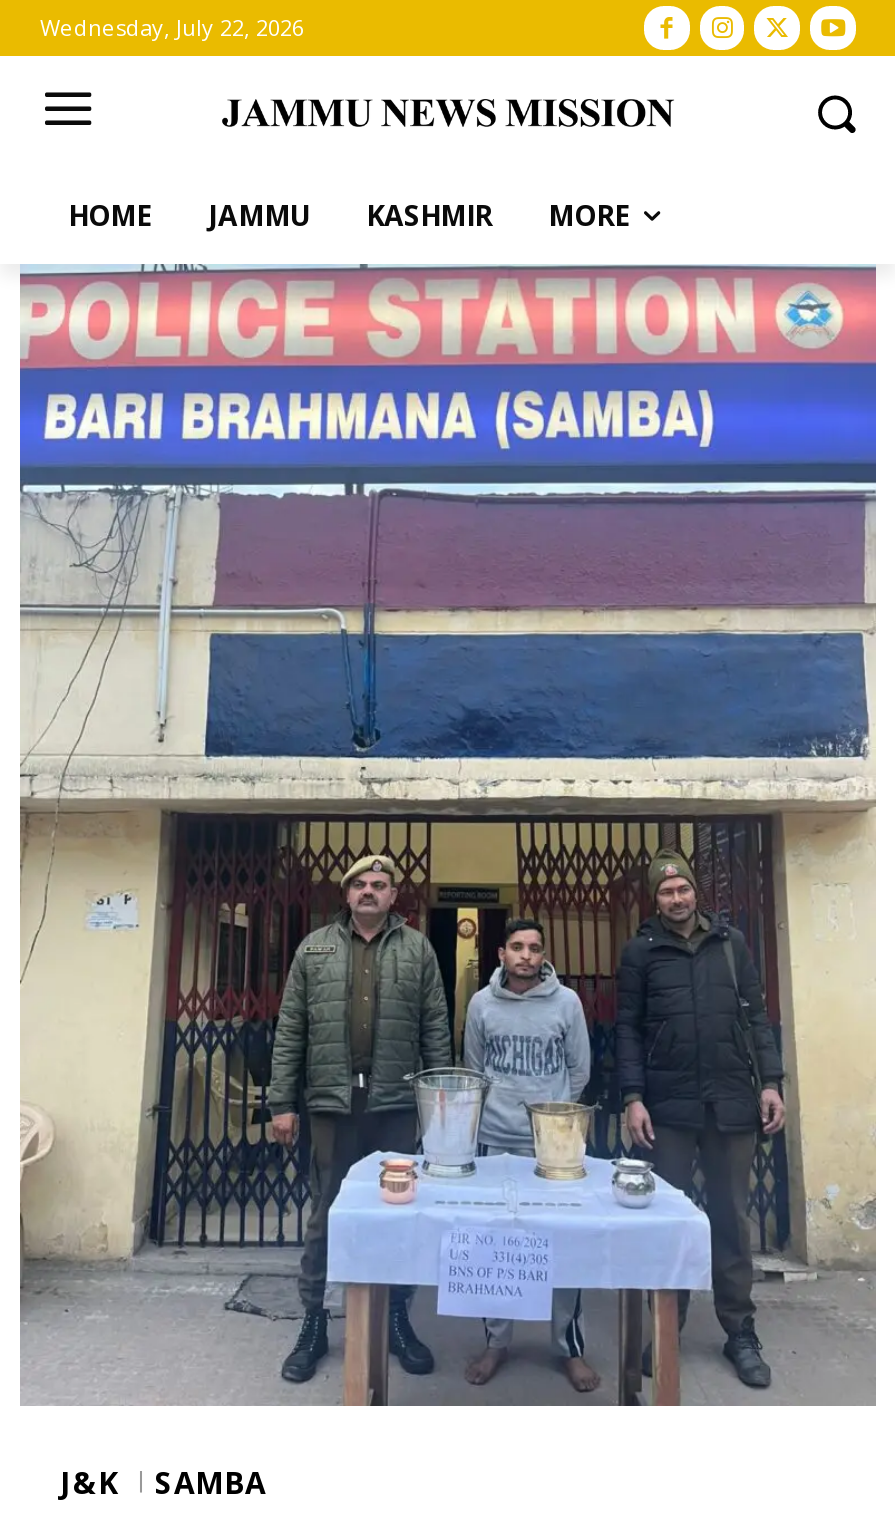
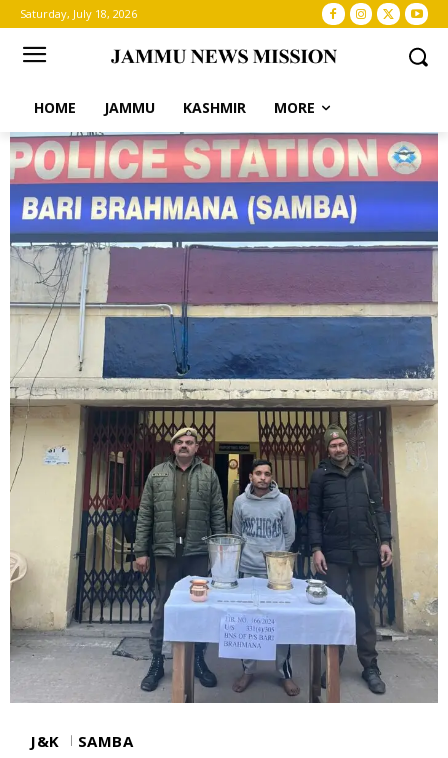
- Wednesday, July 22, 2026
+ Saturday, July 18, 2026
